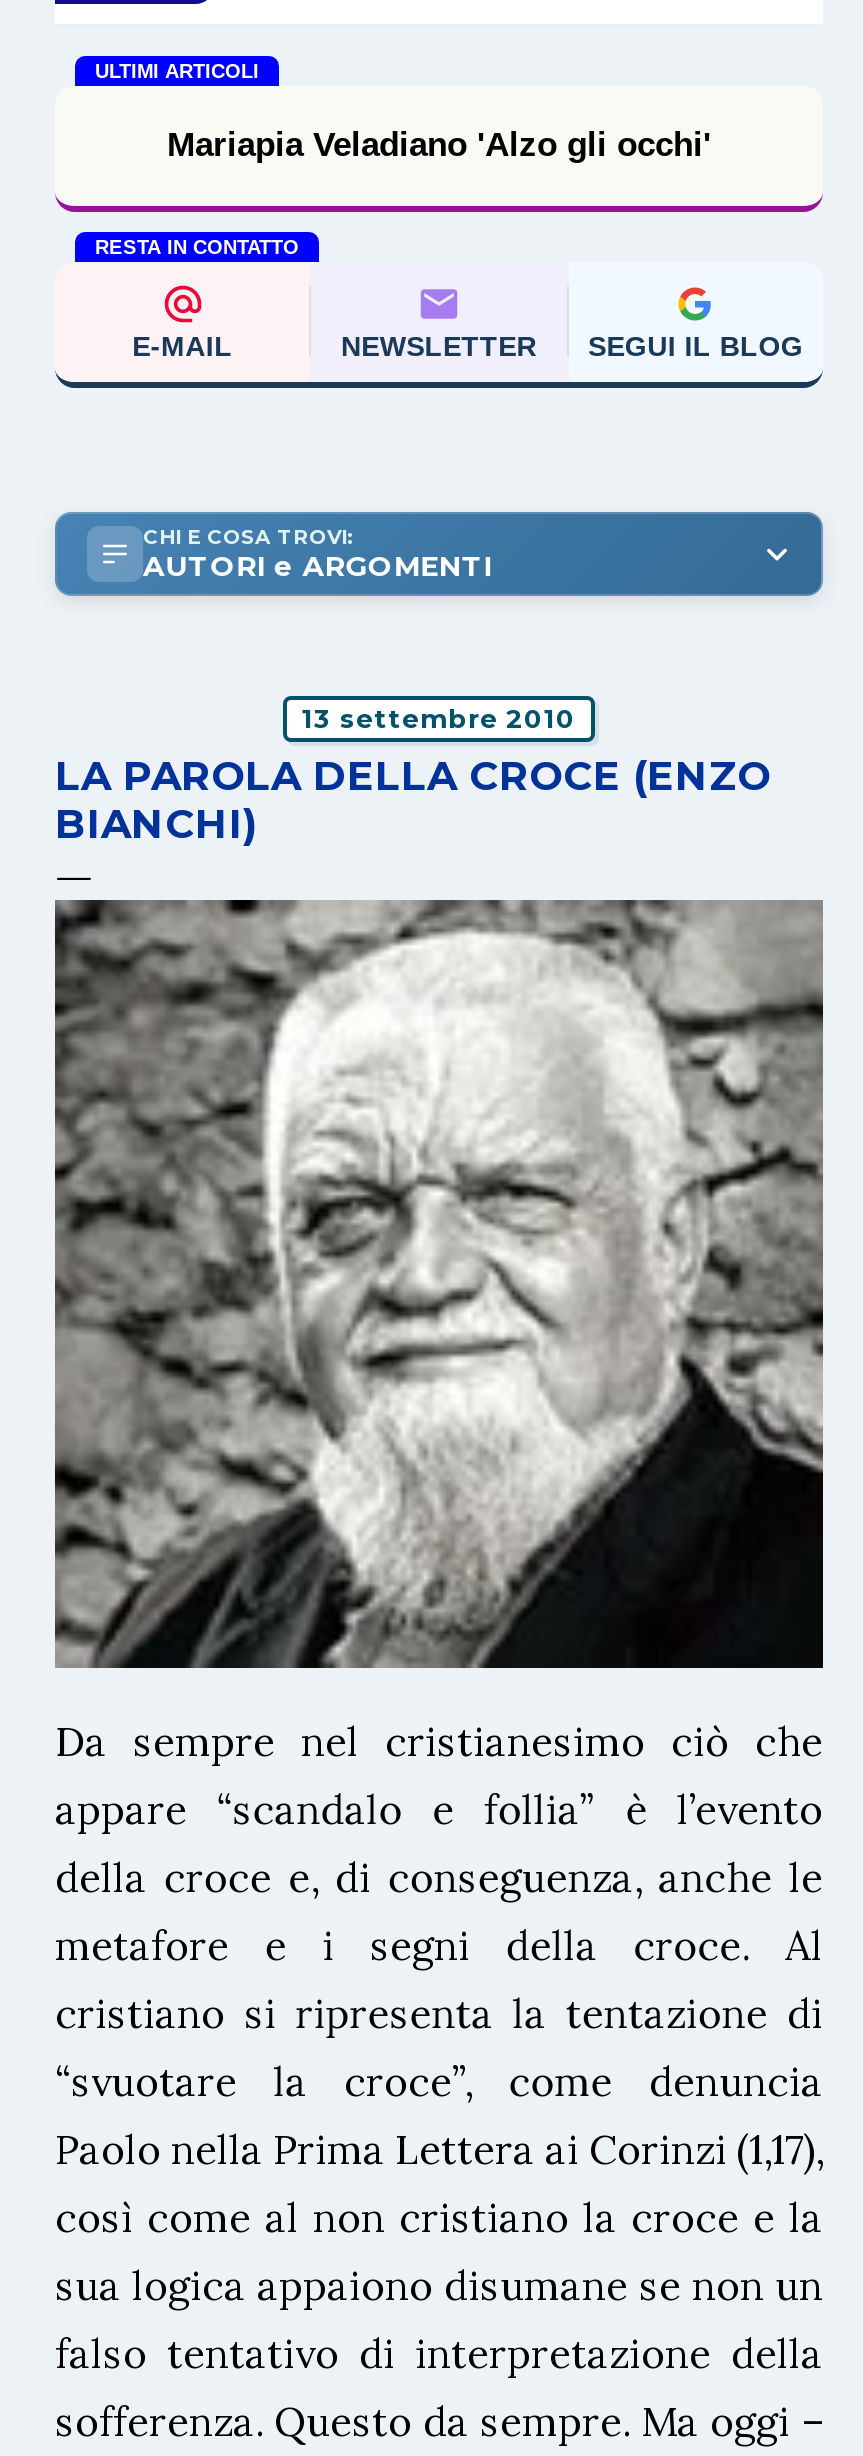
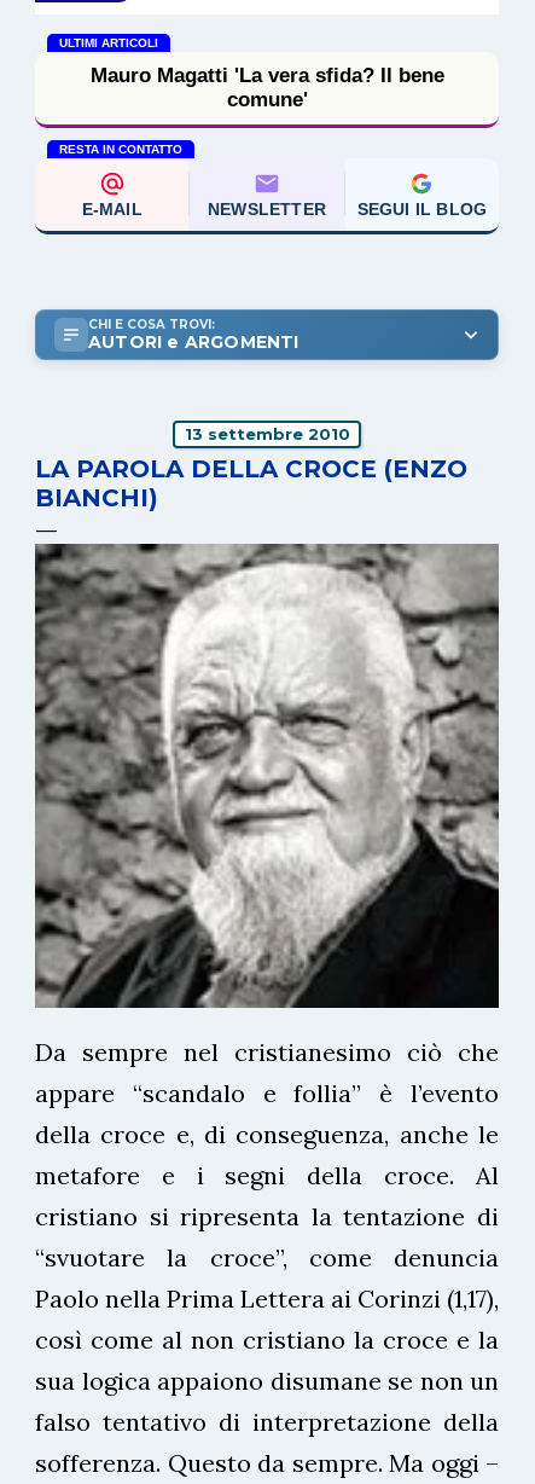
- Mariapia Veladiano 'Alzo gli occhi'
+ Mauro Magatti 'La vera sfida? Il bene
+ comune'
